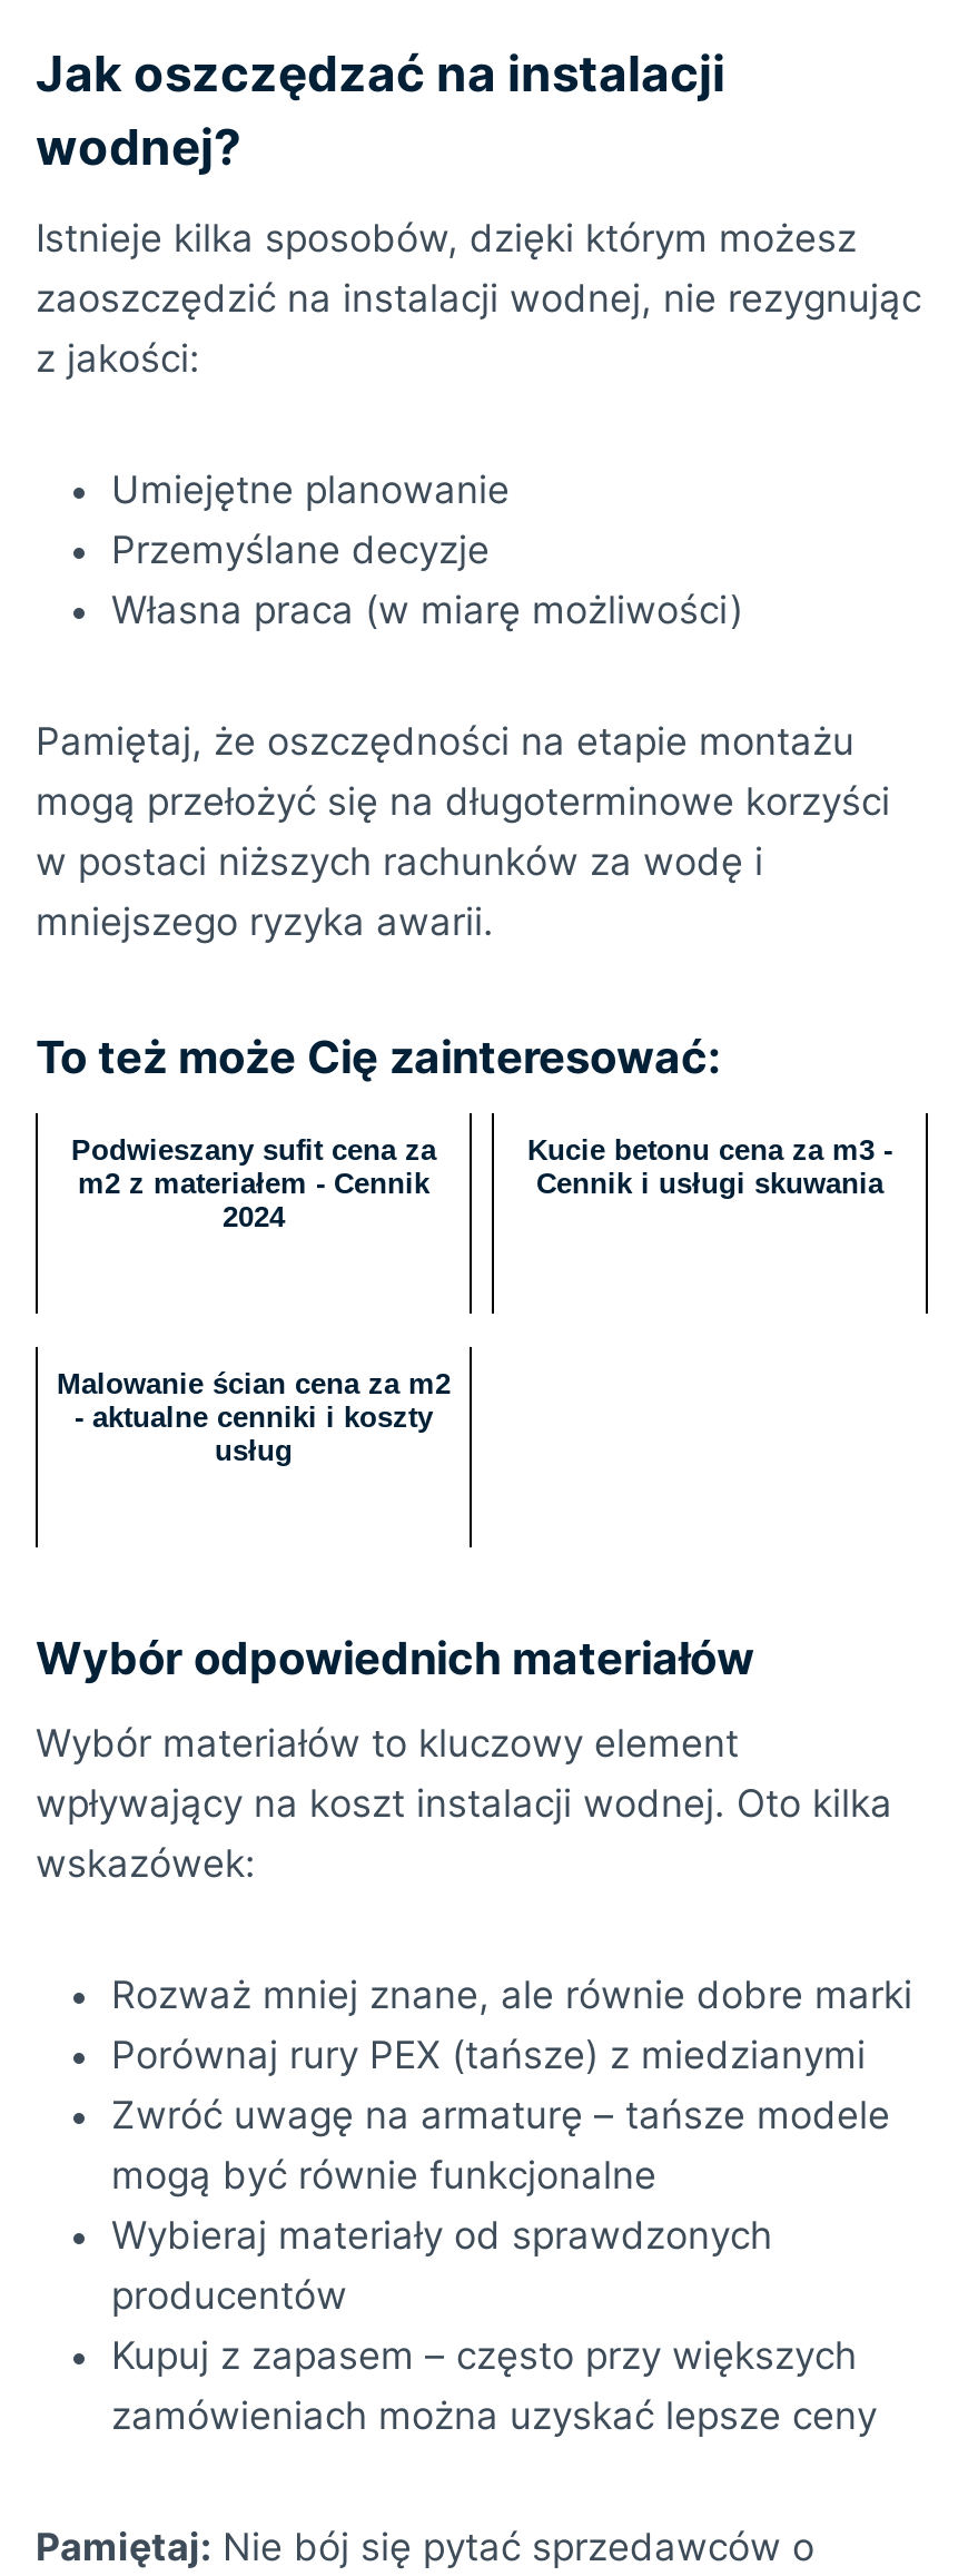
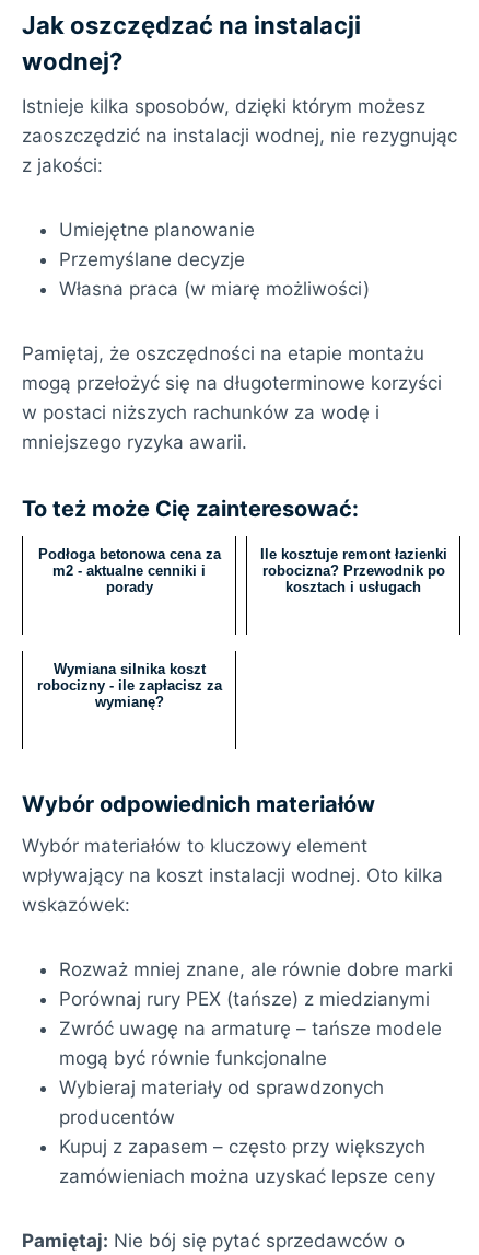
- Podwieszany sufit cena za
- m2 z materiałem - Cennik
- 2024
+ Podłoga betonowa cena za
+ m2 - aktualne cenniki i
+ porady

- Kucie betonu cena za m3 -
- Cennik i usługi skuwania
+ Ile kosztuje remont łazienki
+ robocizna? Przewodnik po
+ kosztach i usługach

- Malowanie ścian cena za m2
- - aktualne cenniki i koszty
- usług
+ Wymiana silnika koszt
+ robocizny - ile zapłacisz za
+ wymianę?
